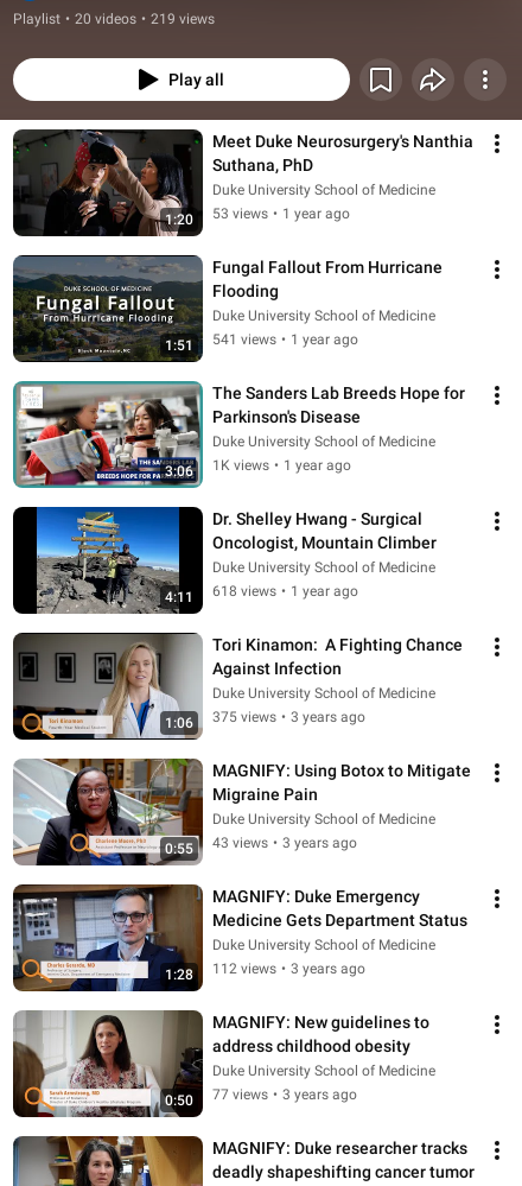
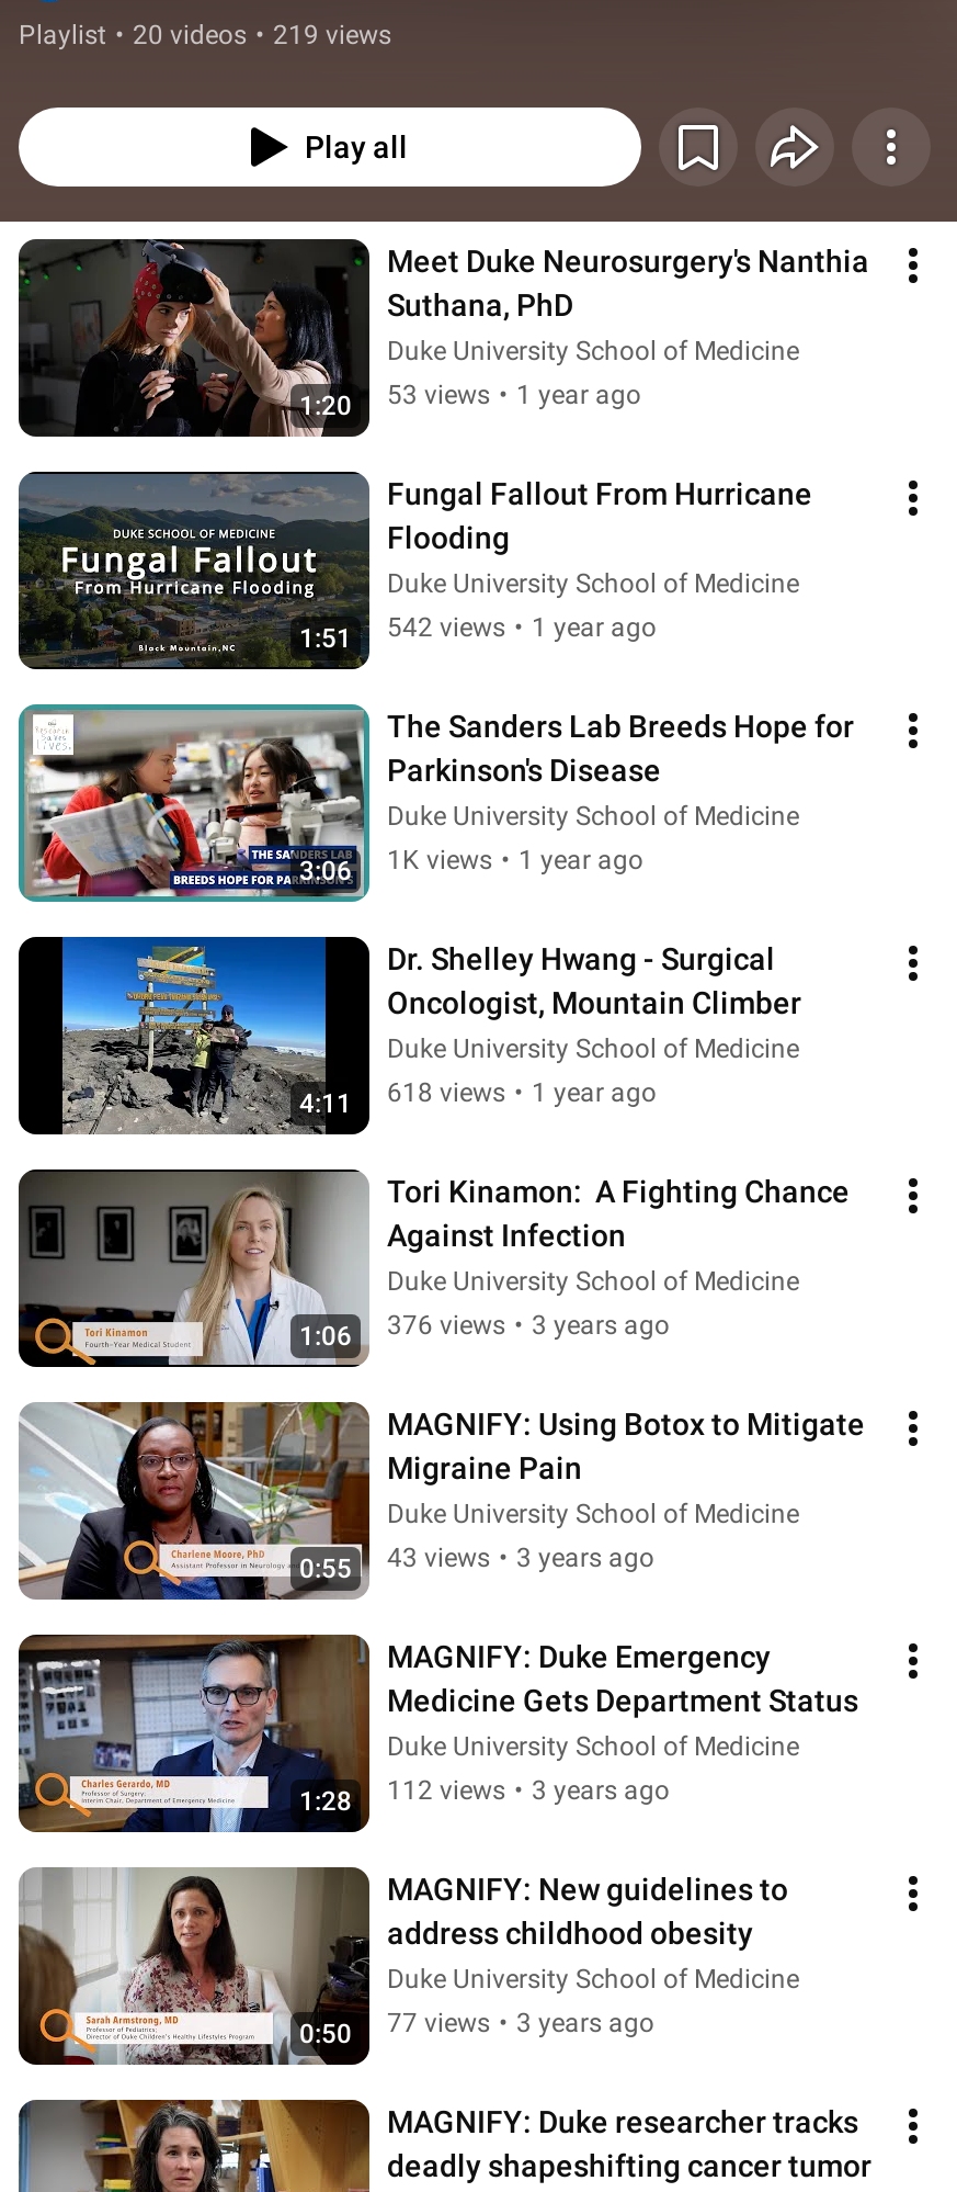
- 541 views • 1 year ago
+ 542 views • 1 year ago

- 375 views • 3 years ago
+ 376 views • 3 years ago
